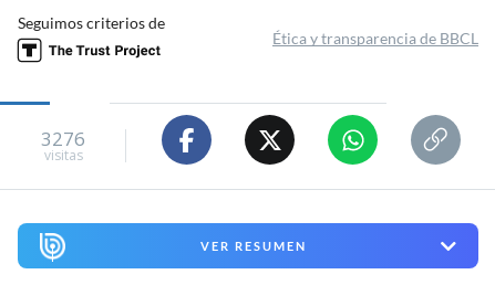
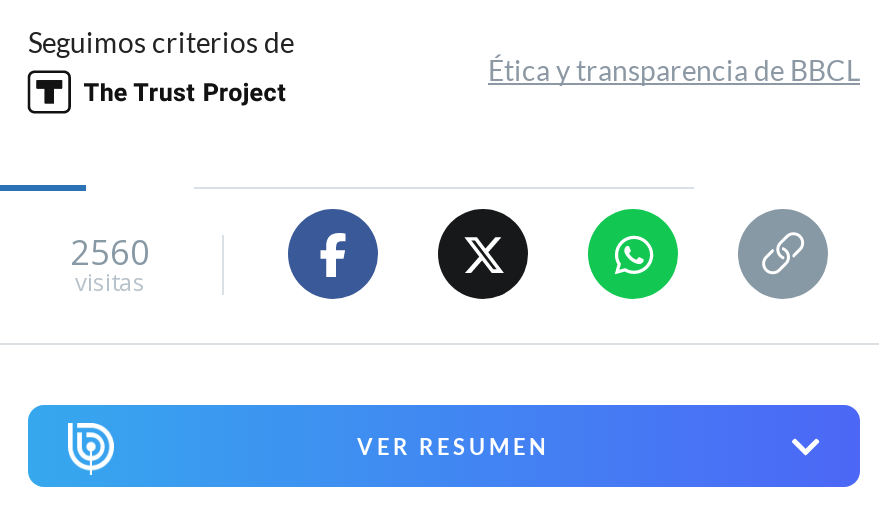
- 3276
+ 2560
